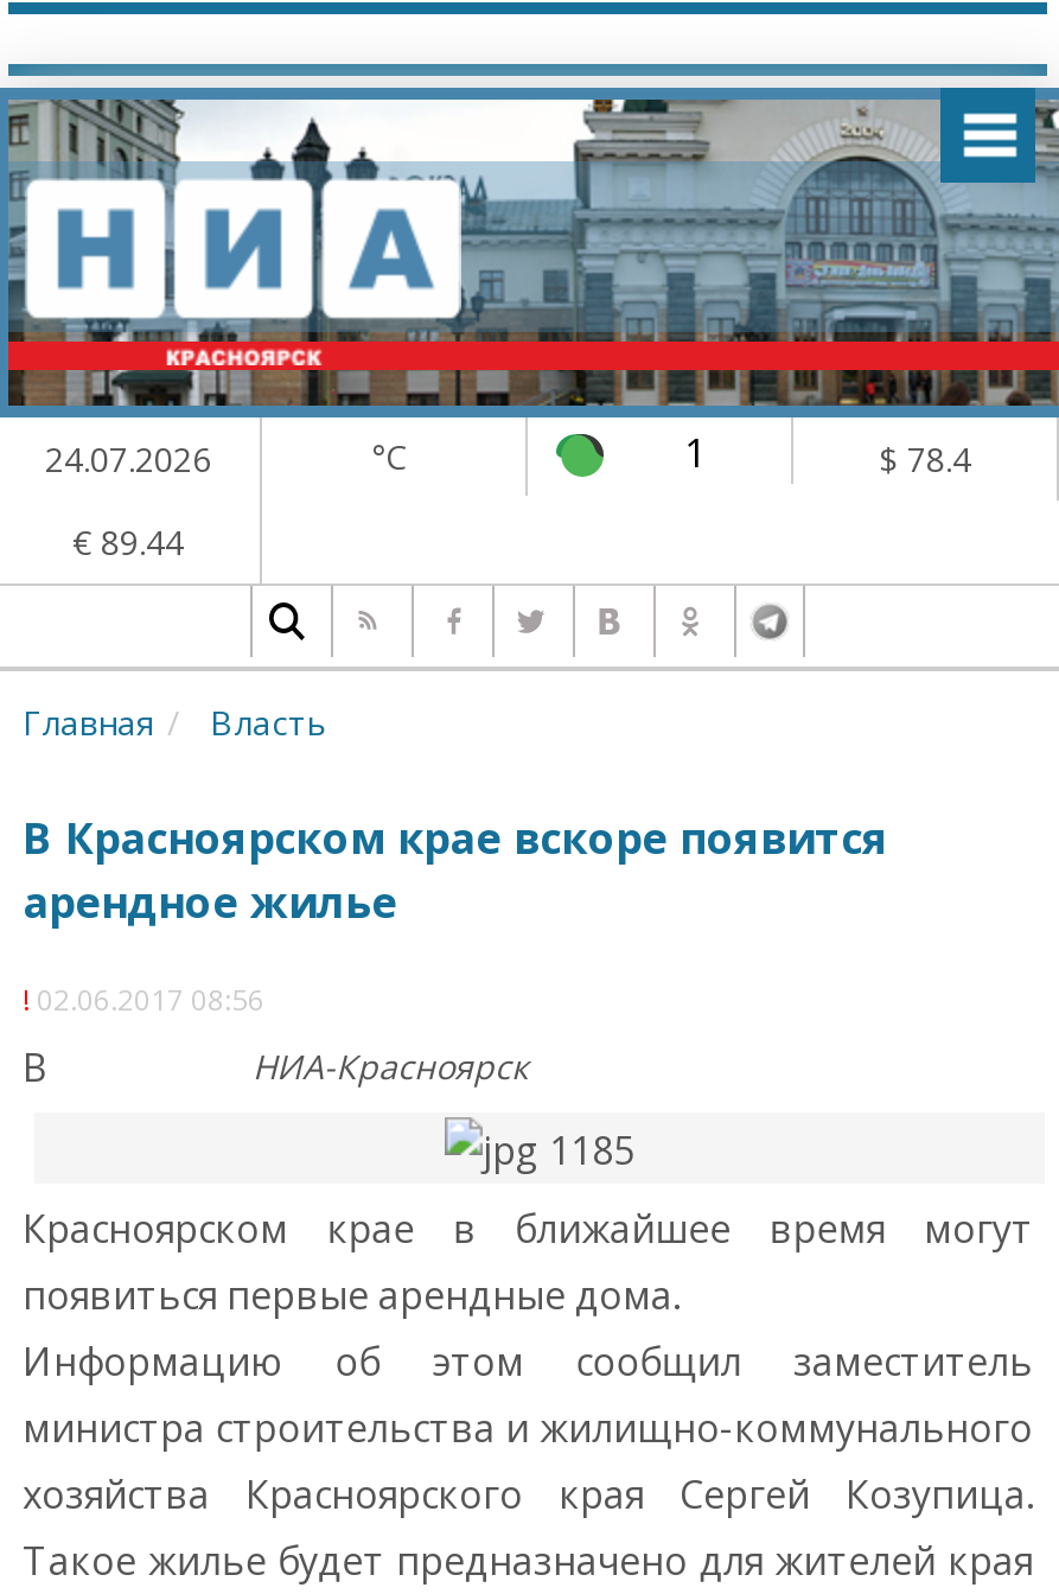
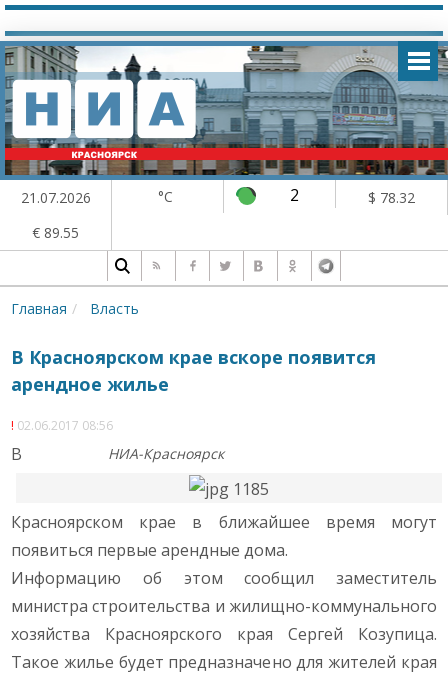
- 24.07.2026
+ 21.07.2026

- 1
+ 2

- $ 78.4
+ $ 78.32

- € 89.44
+ € 89.55
